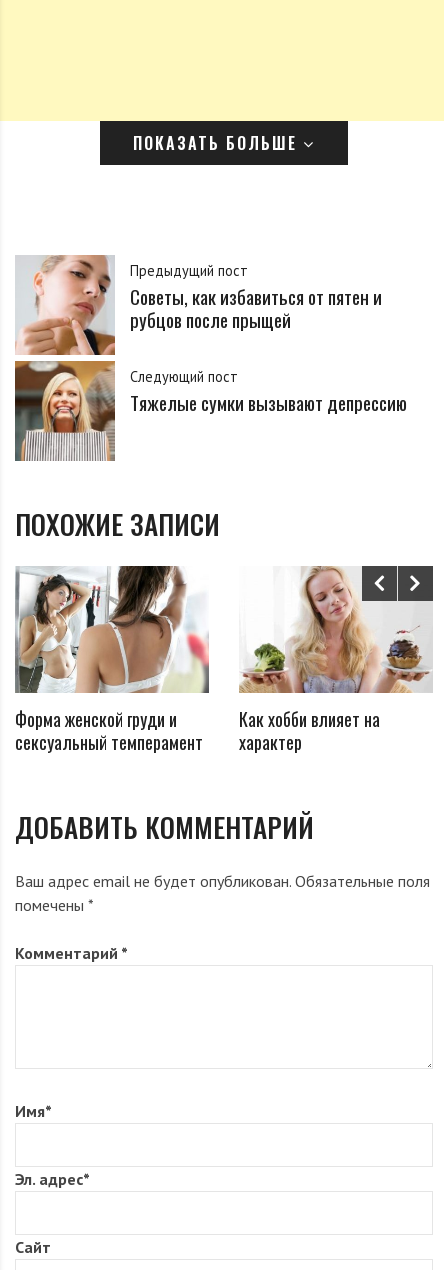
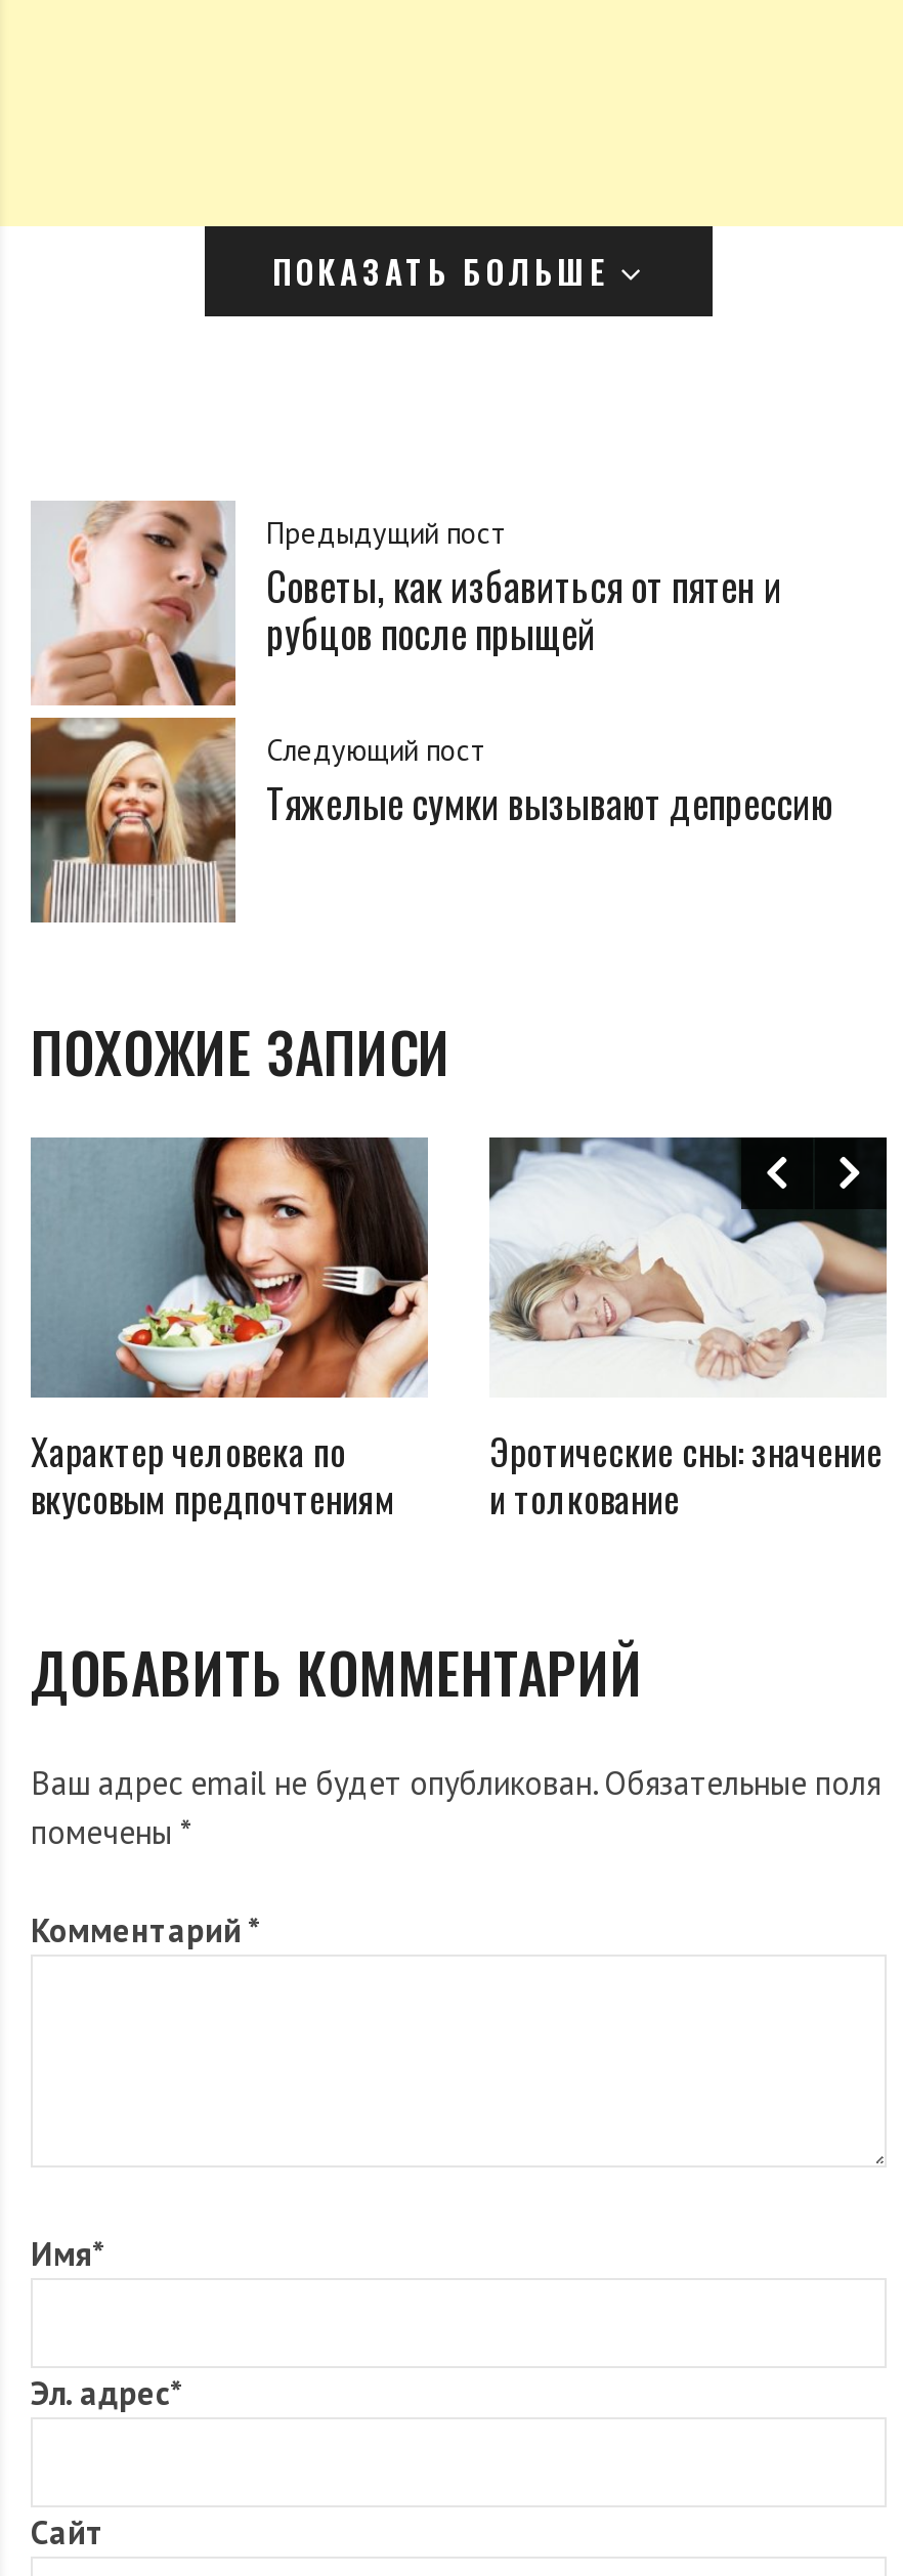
- [image]
- Форма женской груди и
- сексуальный темперамент
+ [image]
+ Характер человека по
+ вкусовым предпочтениям

- [image]
- Как хобби влияет на
- характер
+ [image]
+ Эротические сны: значение
+ и толкование
